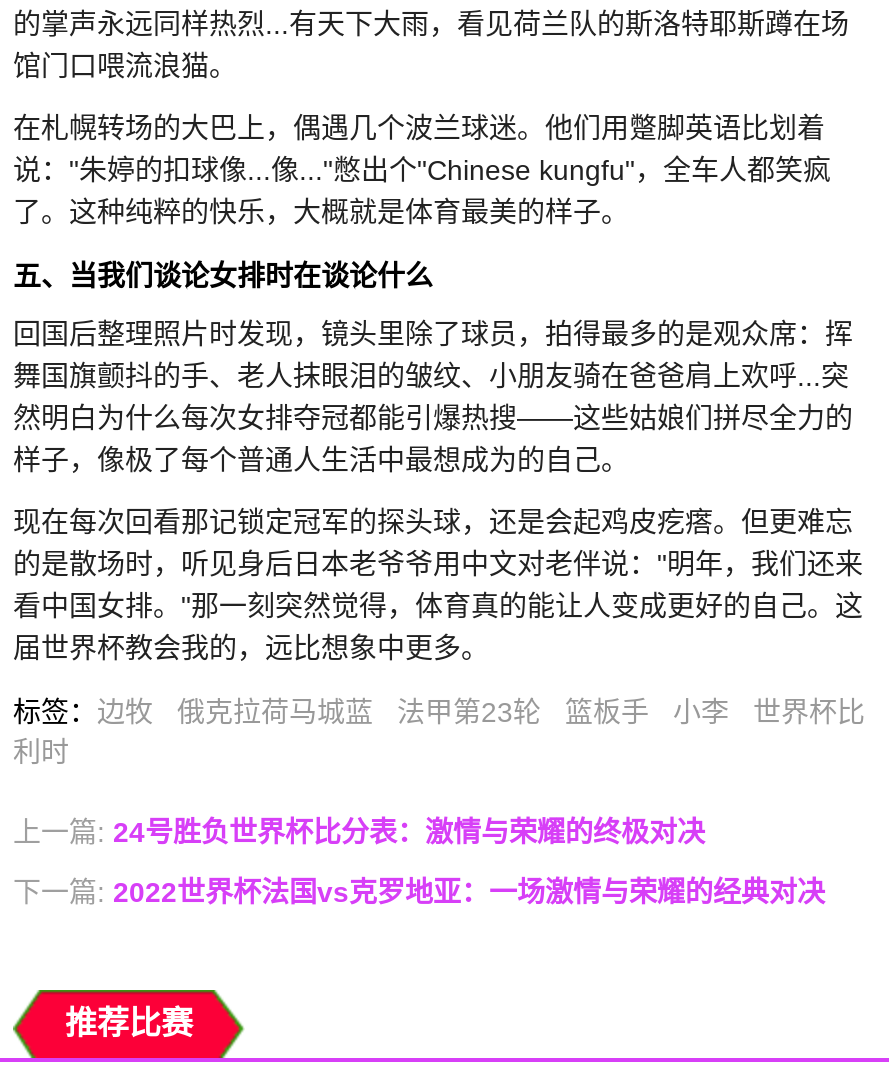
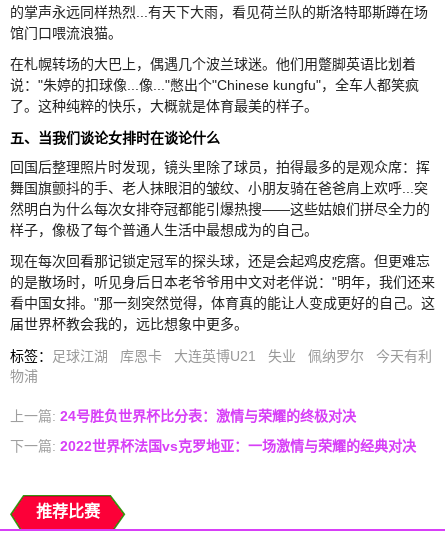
- 标签：边牧
- 俄克拉荷马城蓝
- 法甲第23轮
- 篮板手
- 小李
- 世界杯比
- 利时
+ 标签：足球江湖
+ 库恩卡
+ 大连英博U21
+ 失业
+ 佩纳罗尔
+ 今天有利
+ 物浦
